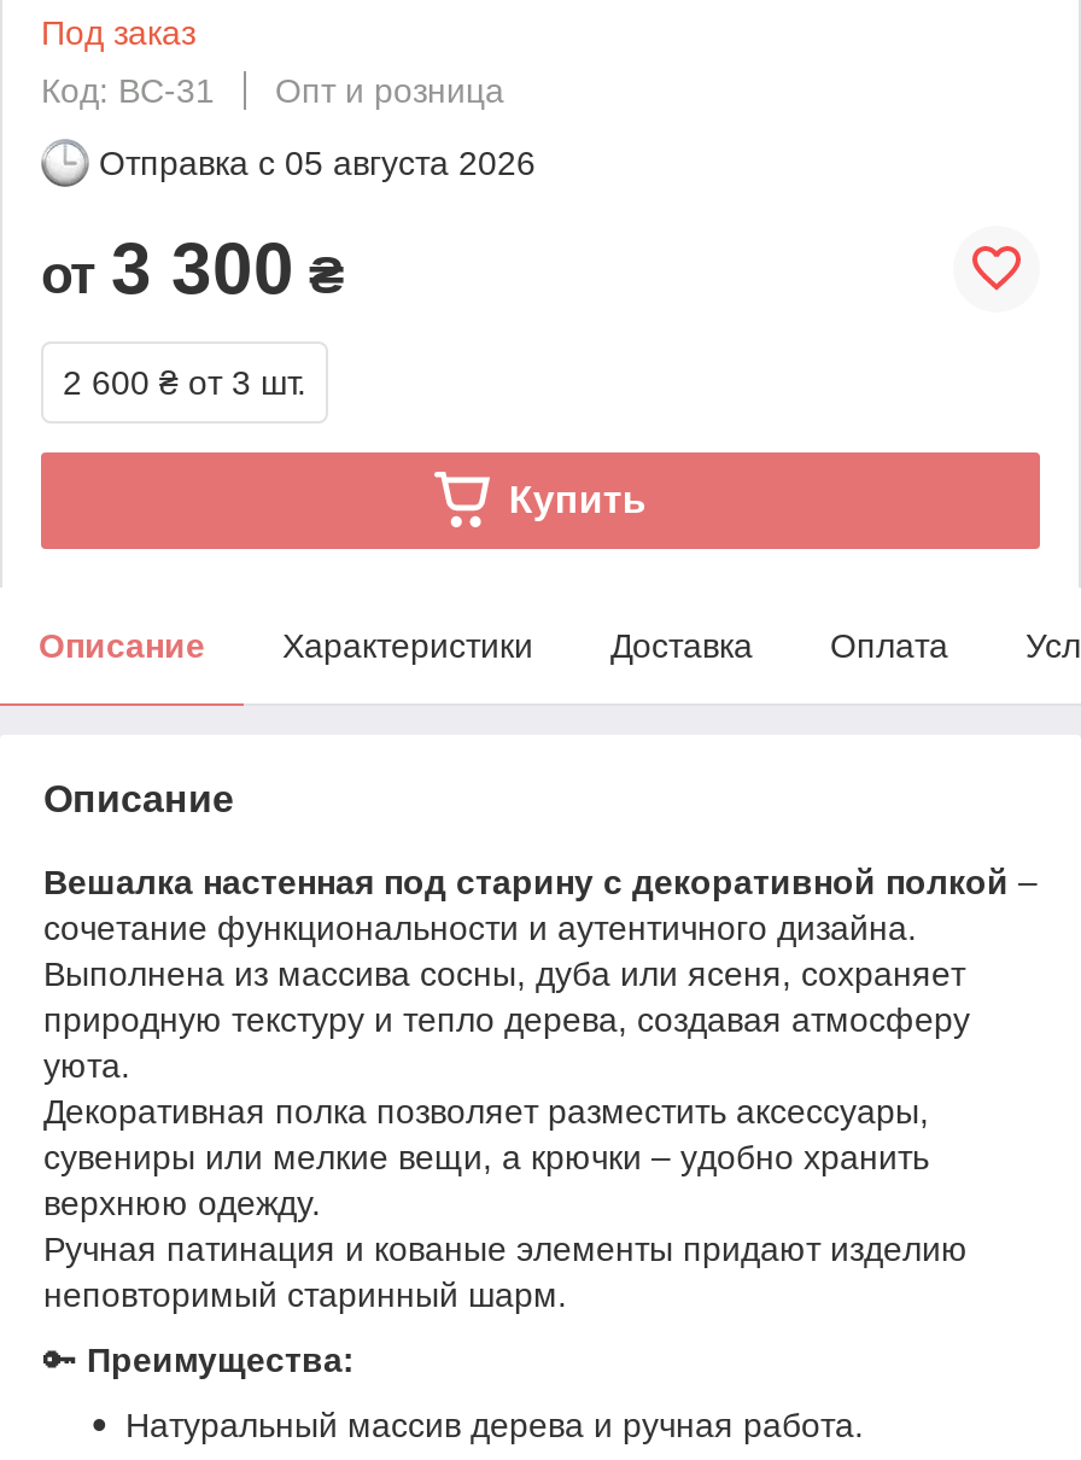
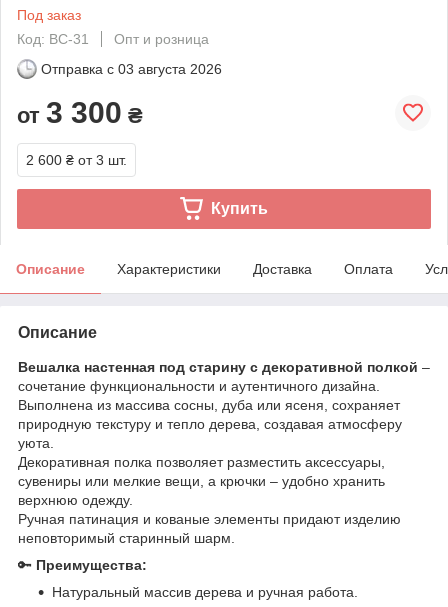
- Отправка с 05 августа 2026
+ Отправка с 03 августа 2026
